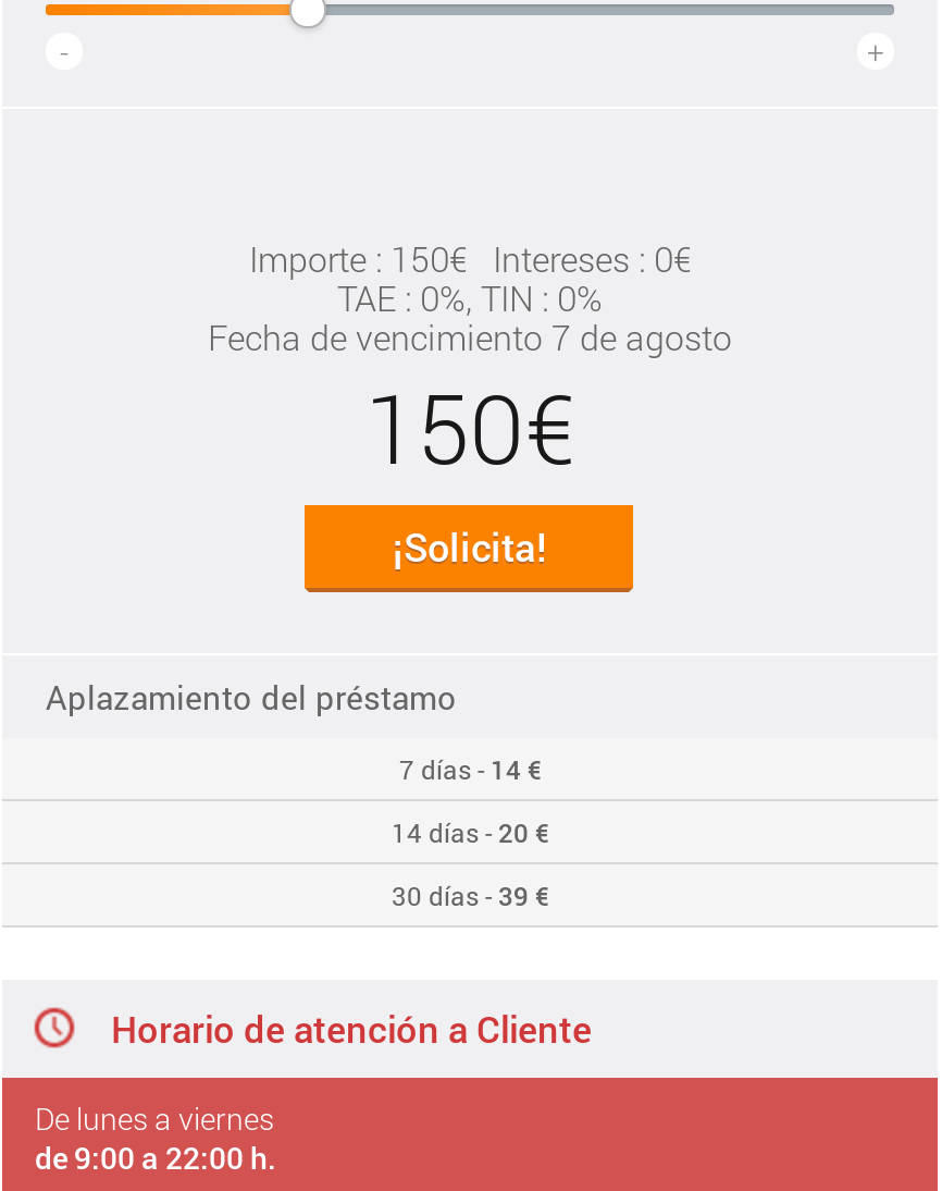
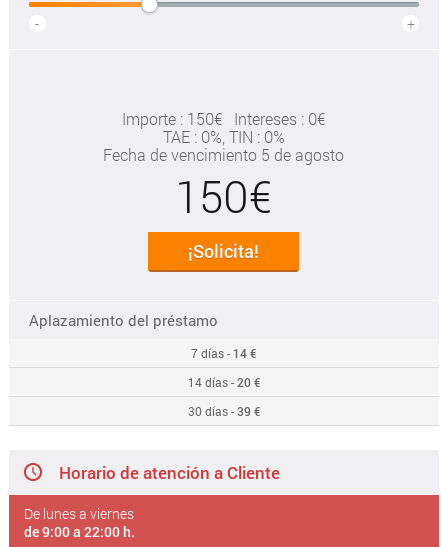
- Fecha de vencimiento 7 de agosto
+ Fecha de vencimiento 5 de agosto
